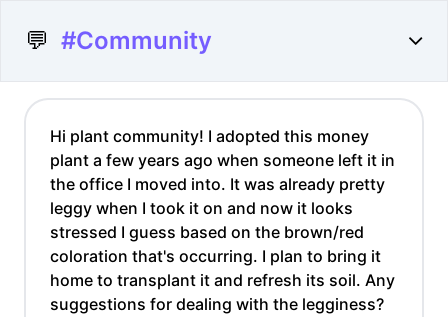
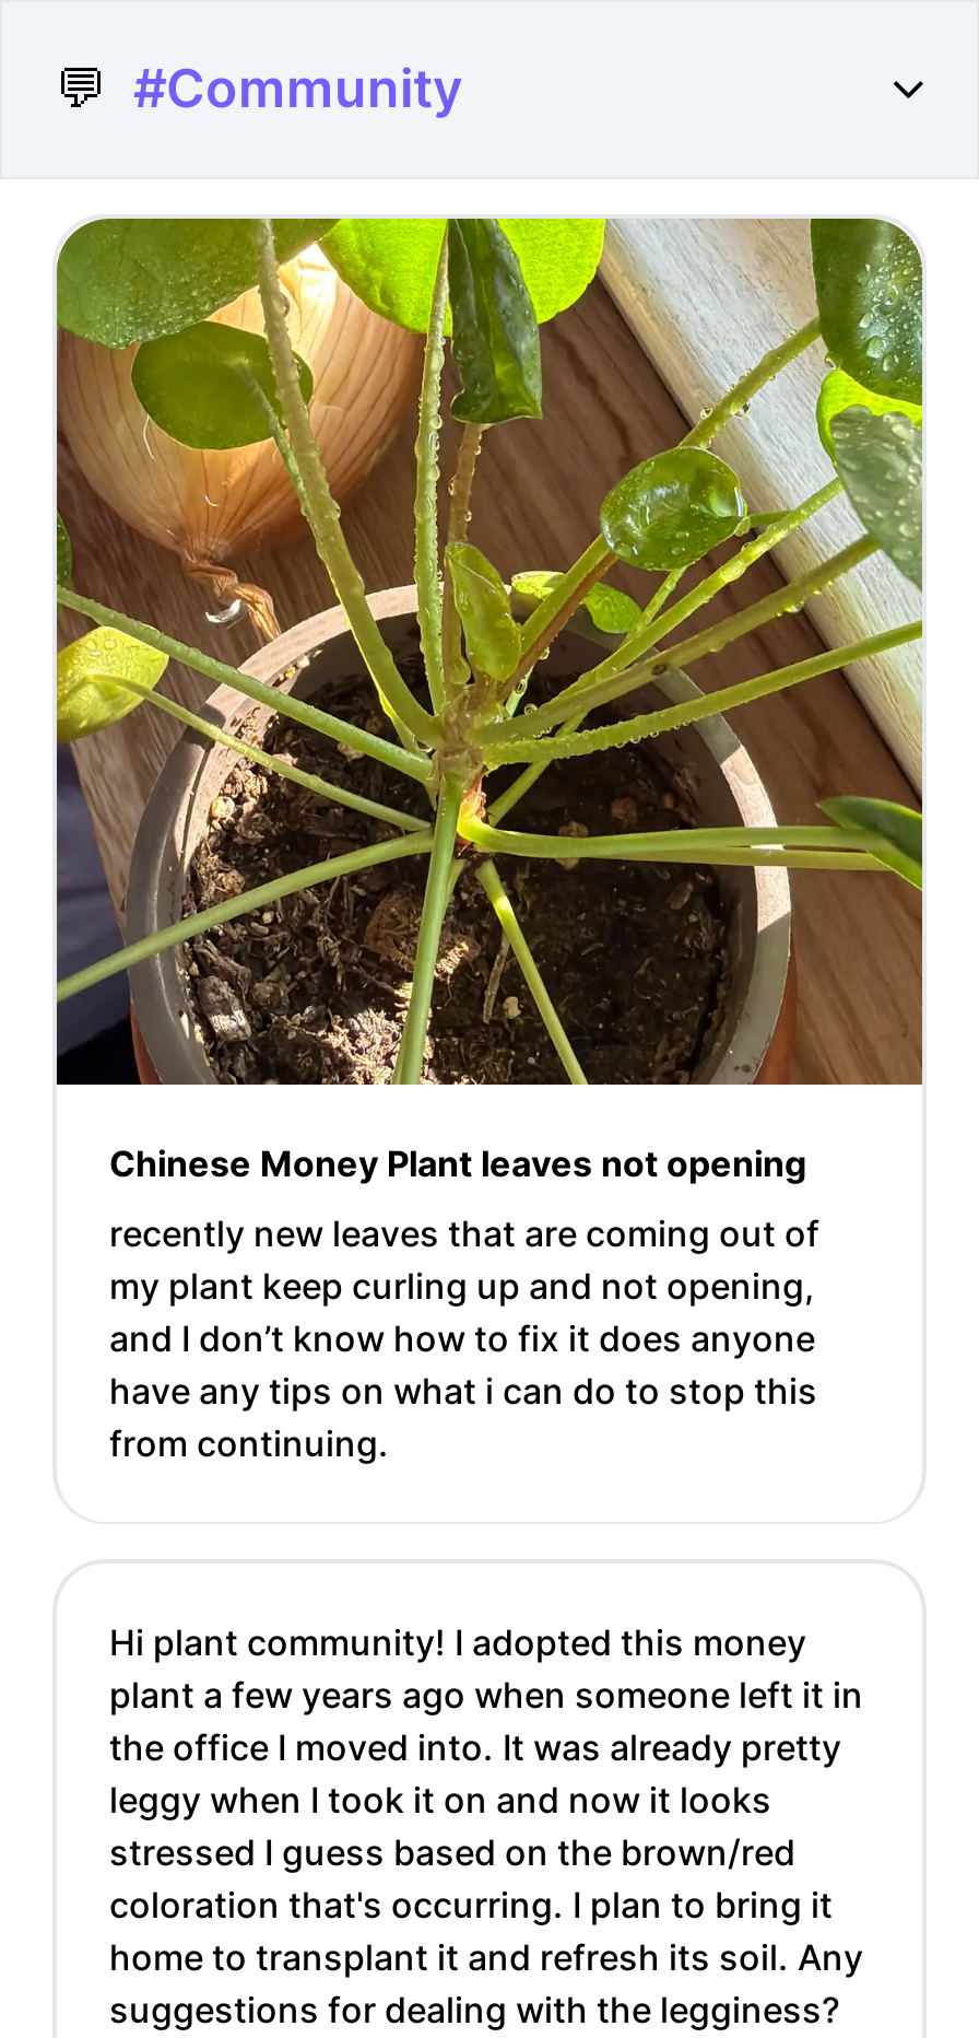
+ [image]
+ Chinese Money Plant leaves not opening
+ recently new leaves that are coming out of
+ my plant keep curling up and not opening,
+ and I don’t know how to fix it does anyone
+ have any tips on what i can do to stop this
+ from continuing.
